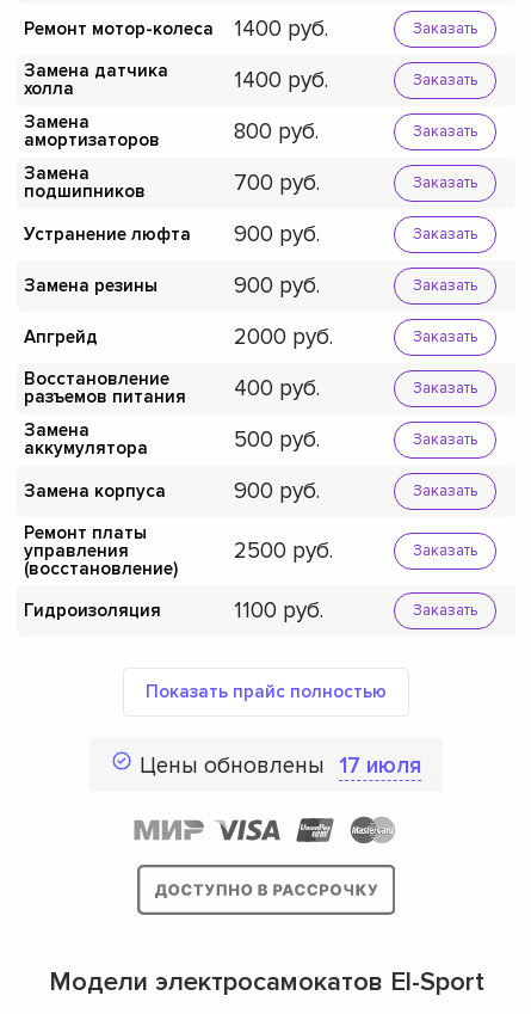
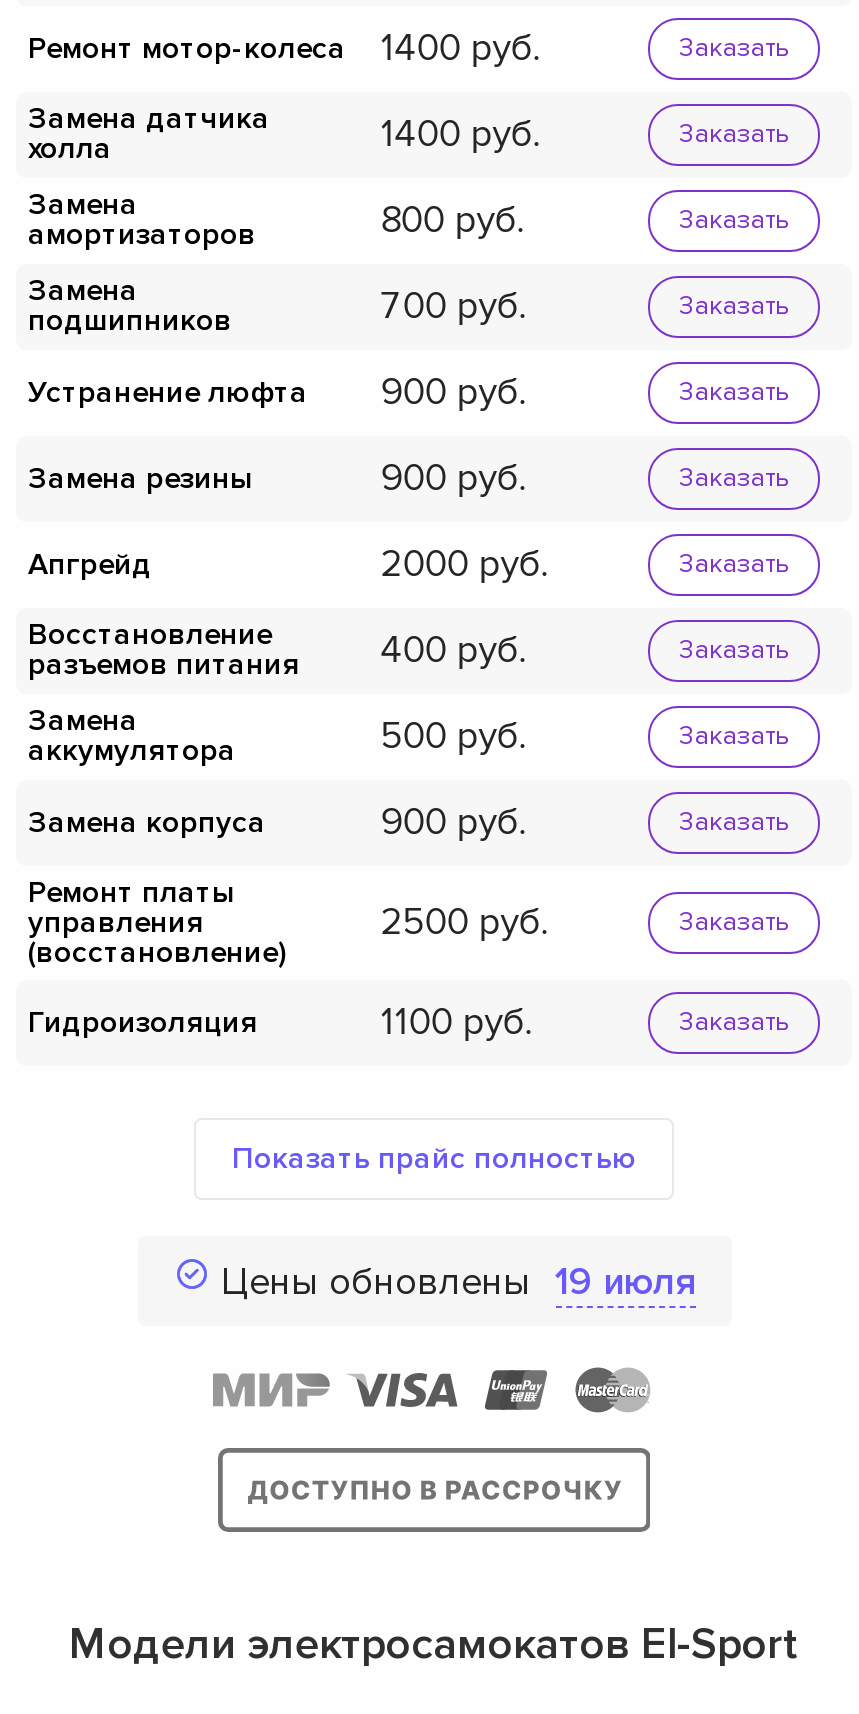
- Цены обновлены 17 июля
+ Цены обновлены 19 июля
